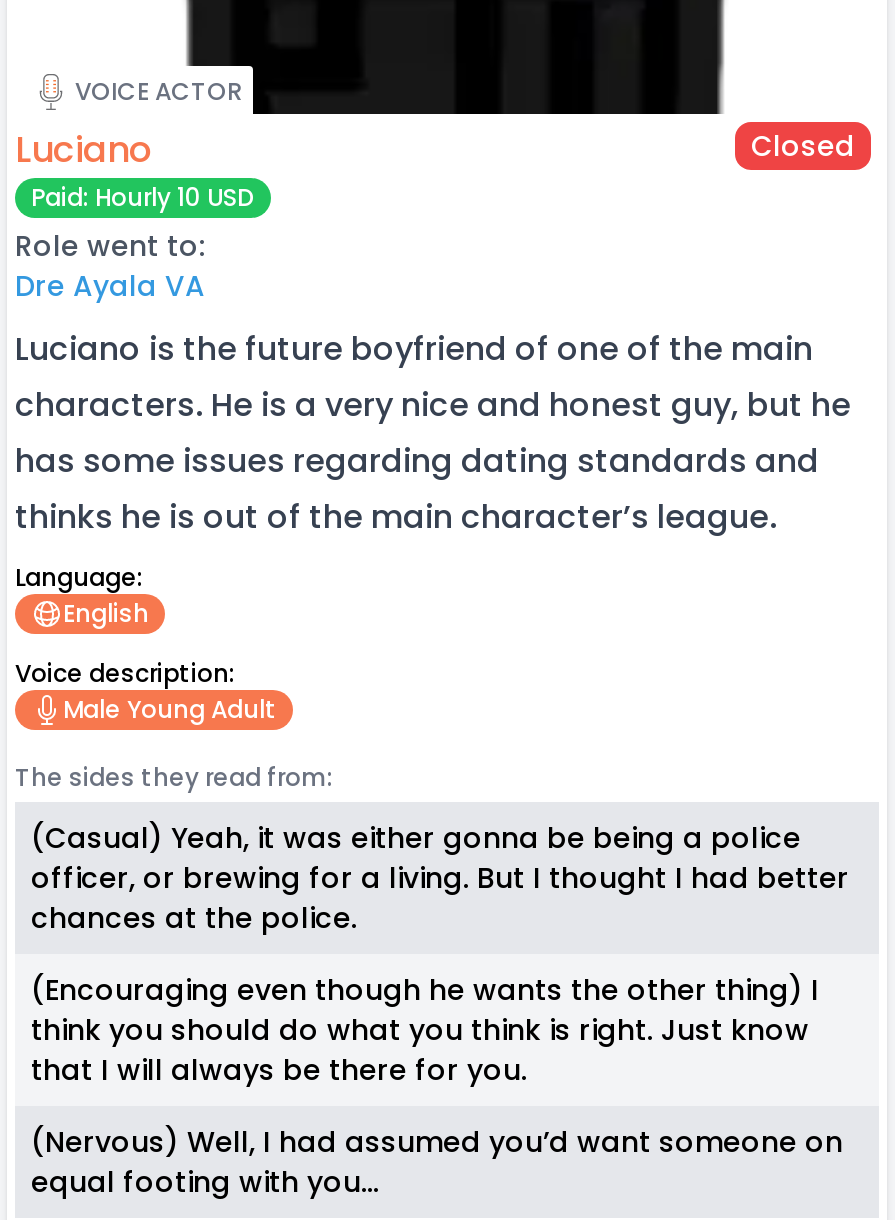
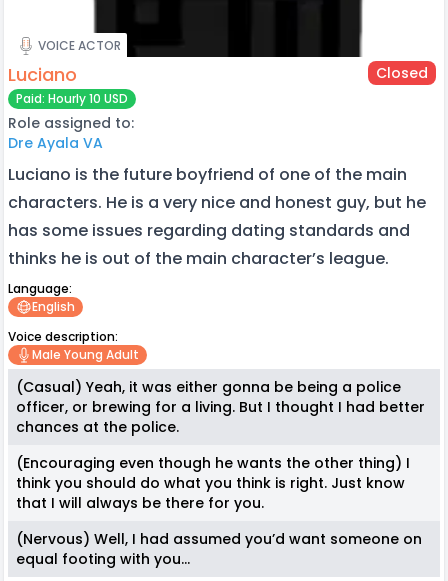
- Role went to:
+ Role assigned to:

- The sides they read from:
